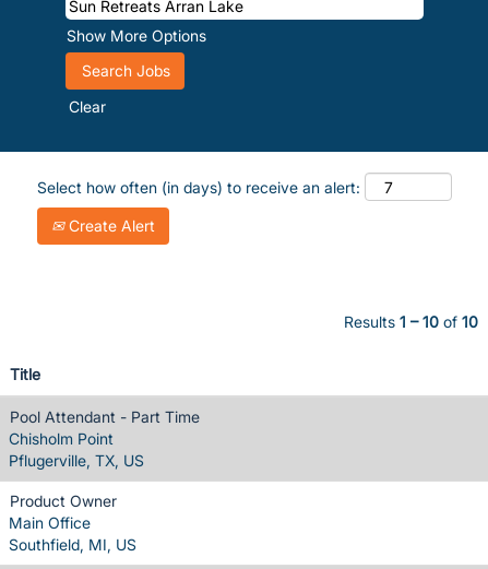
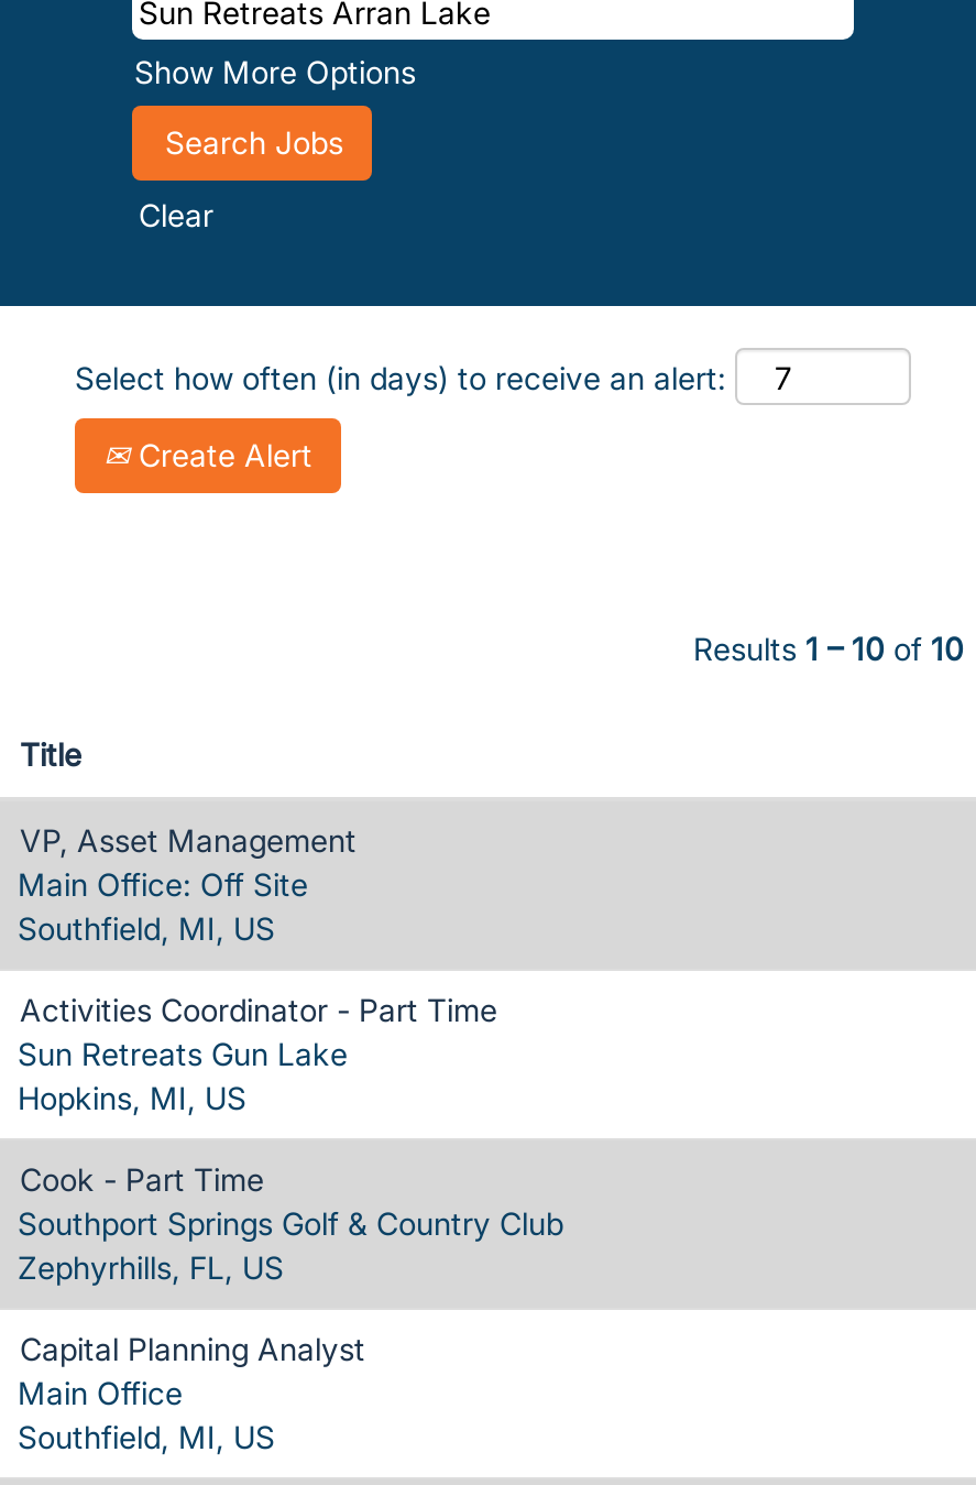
- Pool Attendant - Part Time
- Chisholm Point
- Pflugerville, TX, US
- Product Owner
+ VP, Asset Management
+ Main Office: Off Site
+ Southfield, MI, US
+ Activities Coordinator - Part Time
+ Sun Retreats Gun Lake
+ Hopkins, MI, US
+ Cook - Part Time
+ Southport Springs Golf & Country Club
+ Zephyrhills, FL, US
+ Capital Planning Analyst
